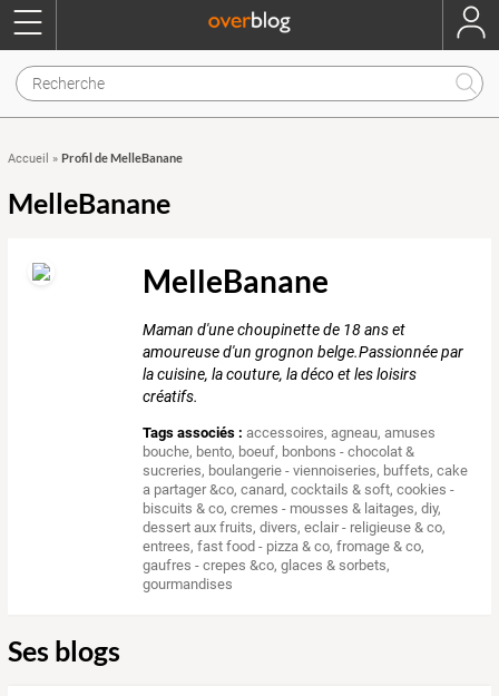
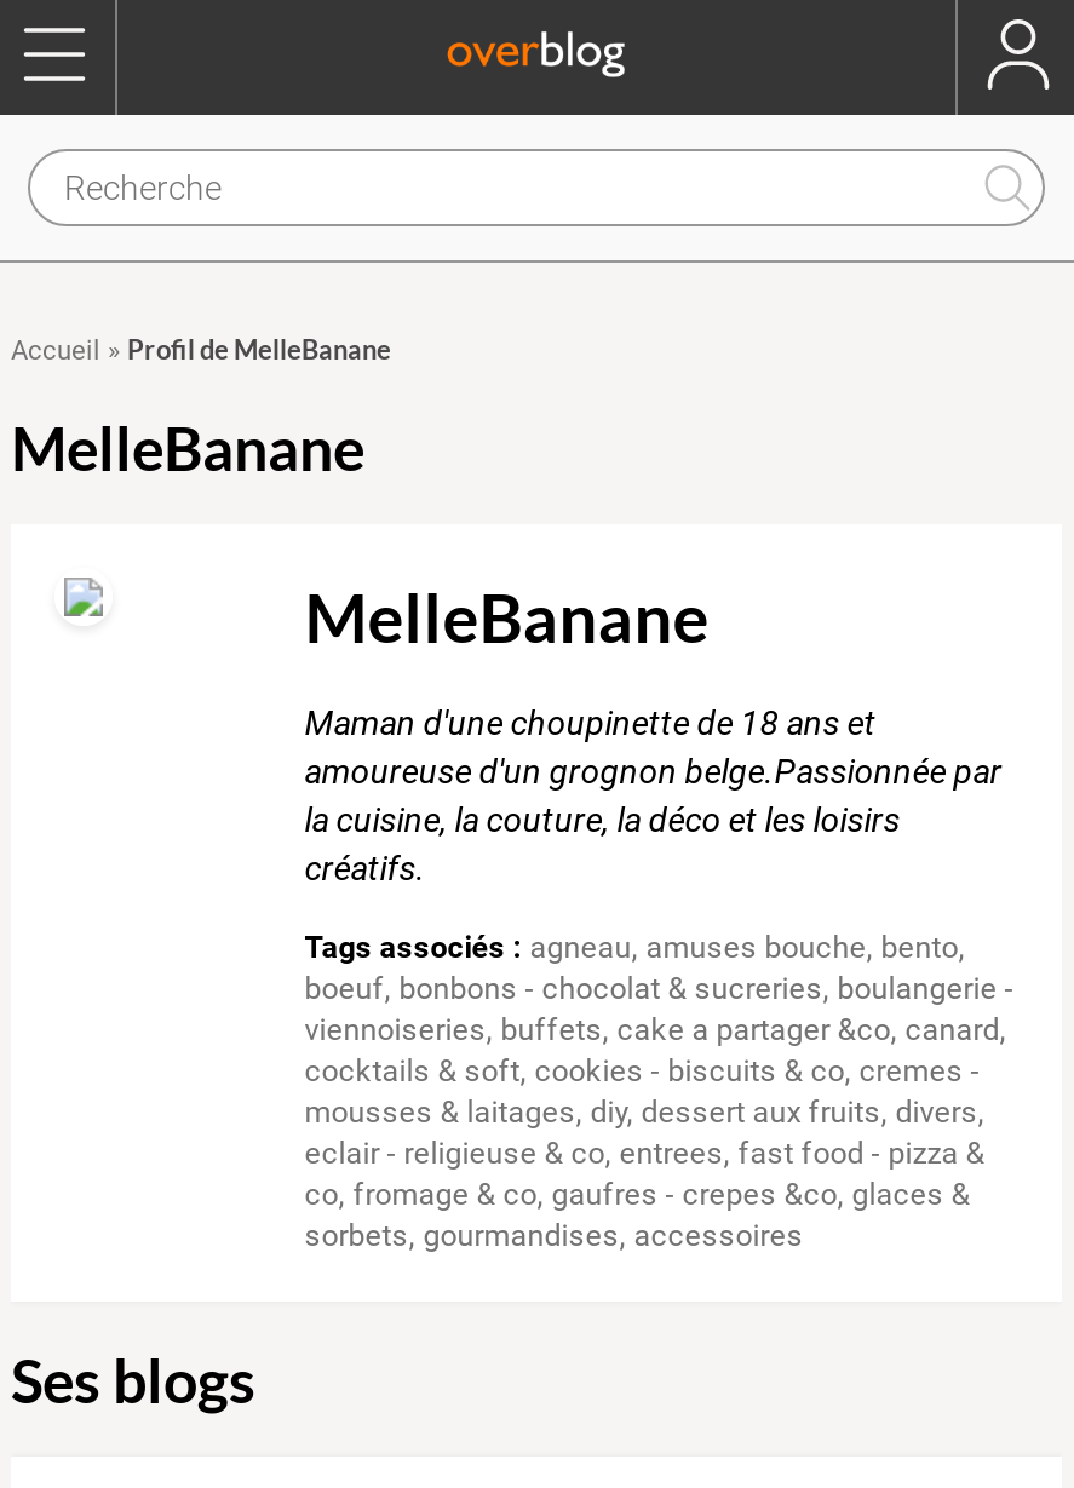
- Tags associés : accessoires, agneau, amuses
- bouche, bento, boeuf, bonbons - chocolat &
- sucreries, boulangerie - viennoiseries, buffets, cake
- a partager &co, canard, cocktails & soft, cookies -
- biscuits & co, cremes - mousses & laitages, diy,
- dessert aux fruits, divers, eclair - religieuse & co,
- entrees, fast food - pizza & co, fromage & co,
- gaufres - crepes &co, glaces & sorbets,
- gourmandises
+ Tags associés : agneau, amuses bouche, bento,
+ boeuf, bonbons - chocolat & sucreries, boulangerie -
+ viennoiseries, buffets, cake a partager &co, canard,
+ cocktails & soft, cookies - biscuits & co, cremes -
+ mousses & laitages, diy, dessert aux fruits, divers,
+ eclair - religieuse & co, entrees, fast food - pizza &
+ co, fromage & co, gaufres - crepes &co, glaces &
+ sorbets, gourmandises, accessoires
